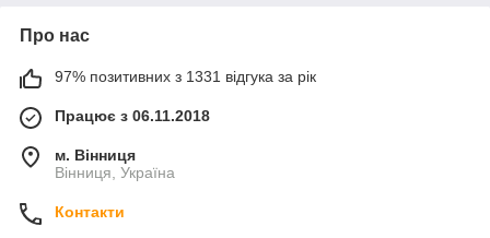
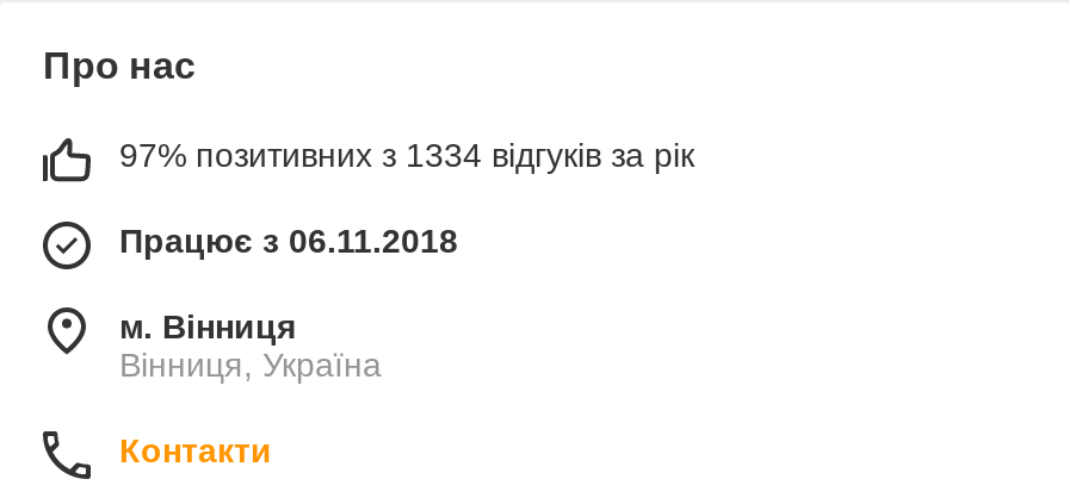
- 97% позитивних з 1331 відгука за рік
+ 97% позитивних з 1334 відгуків за рік
